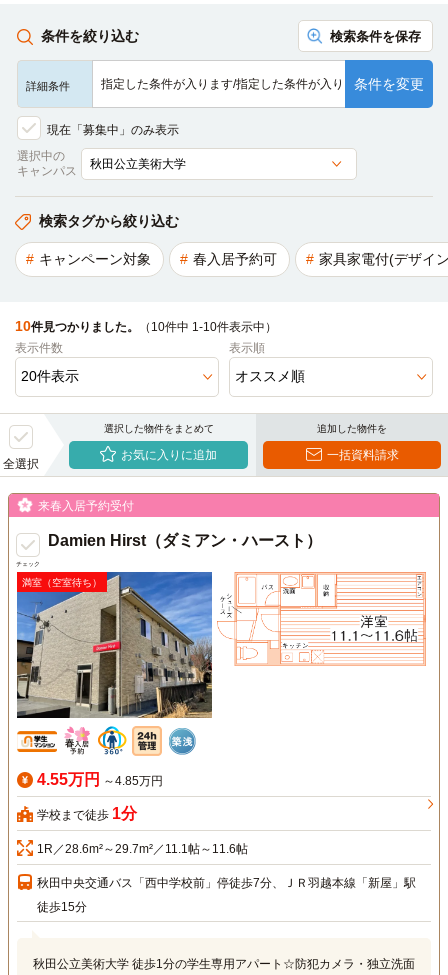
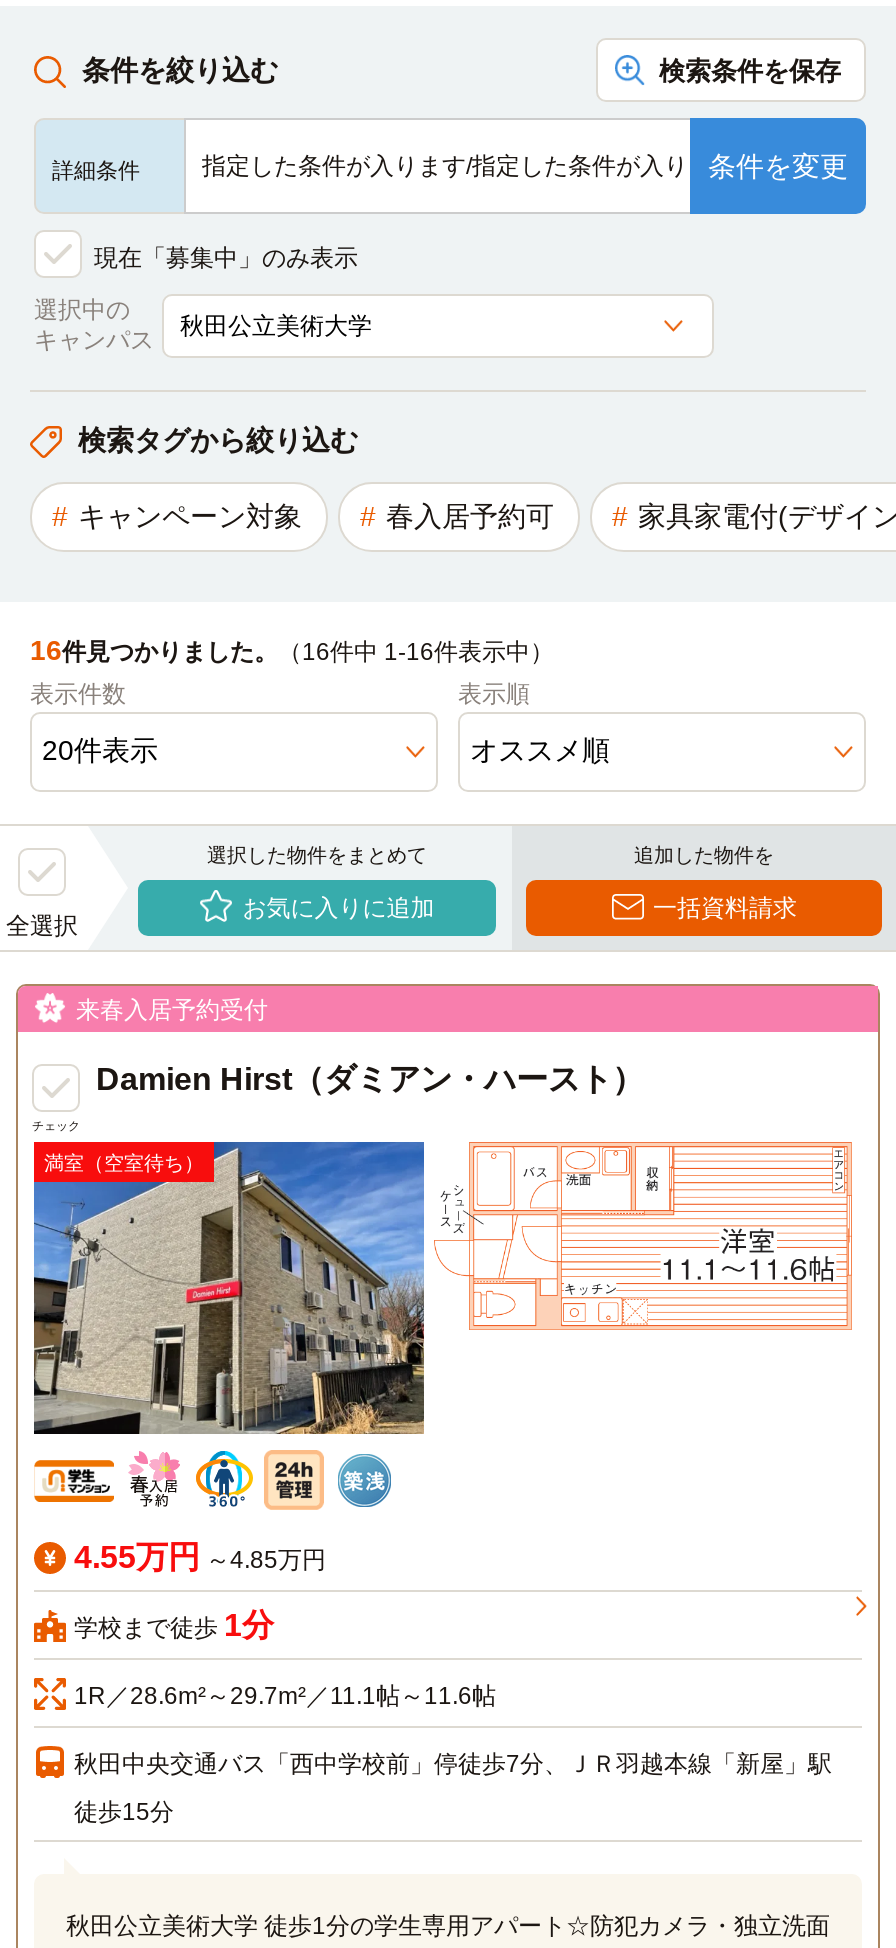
- 10件見つかりました。（10件中 1-10件表示中）
+ 16件見つかりました。（16件中 1-16件表示中）
